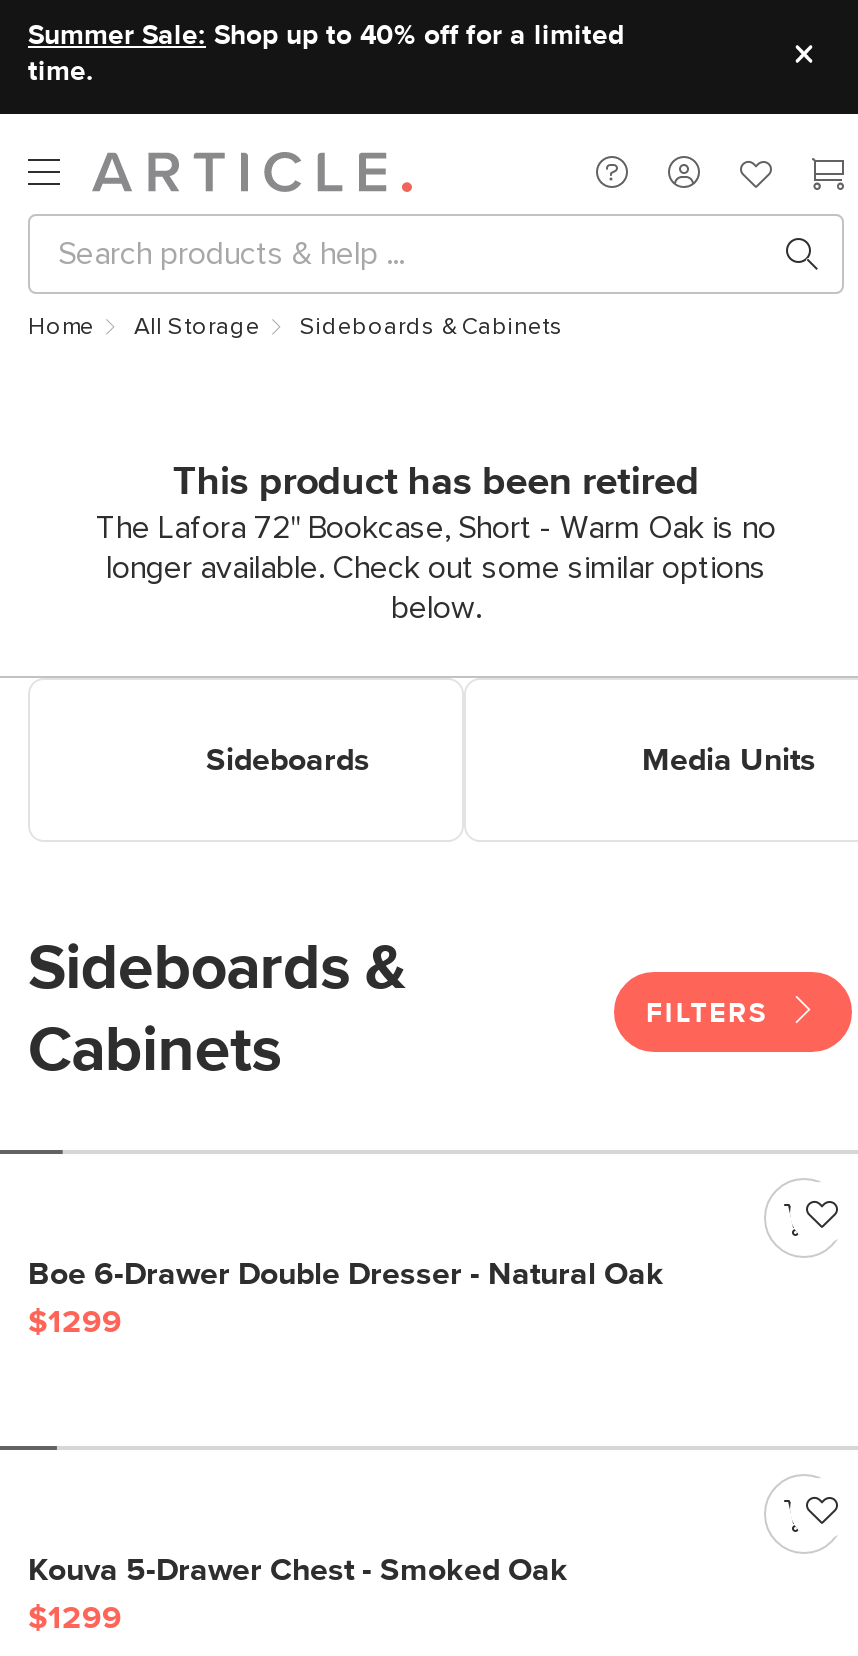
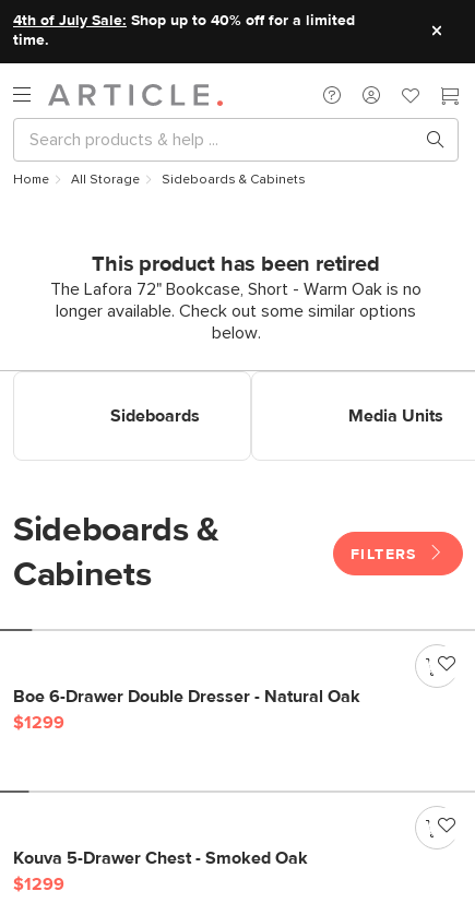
- Summer Sale: Shop up to 40% off for a limited
+ 4th of July Sale: Shop up to 40% off for a limited
